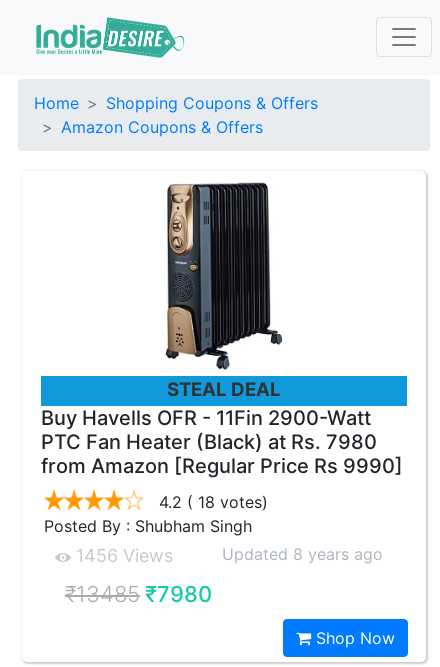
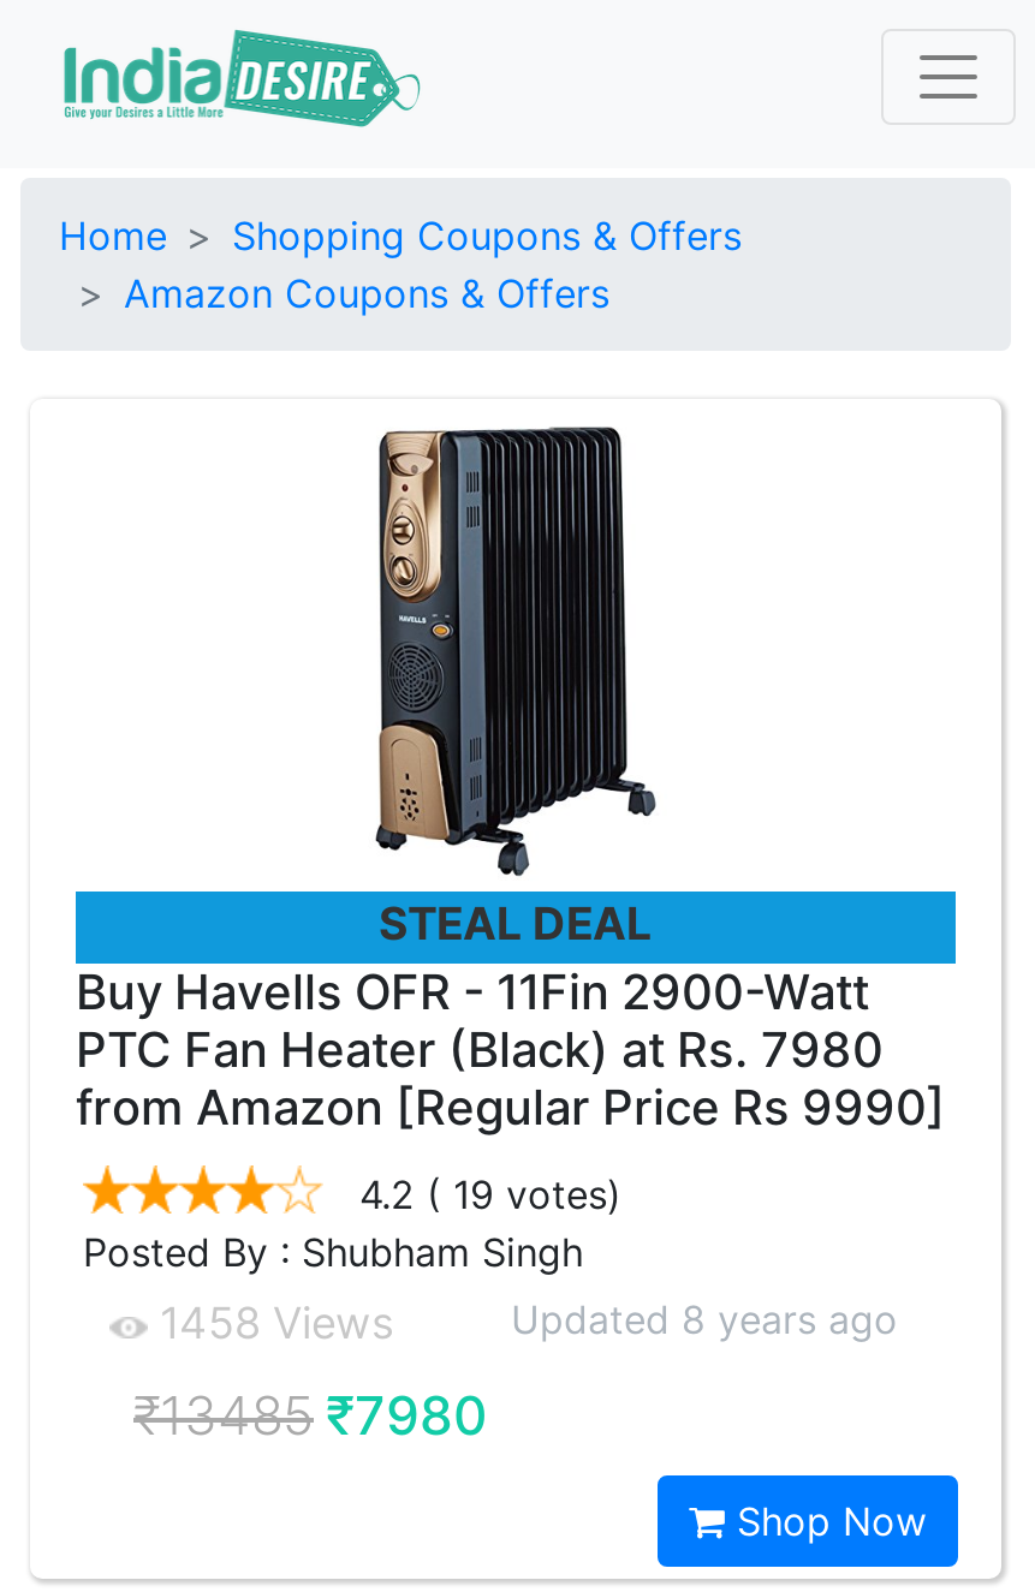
- 4.2 ( 18 votes)
+ 4.2 ( 19 votes)

- 1456 Views
+ 1458 Views
